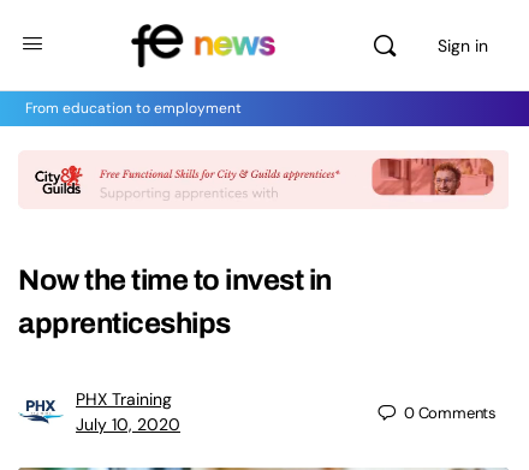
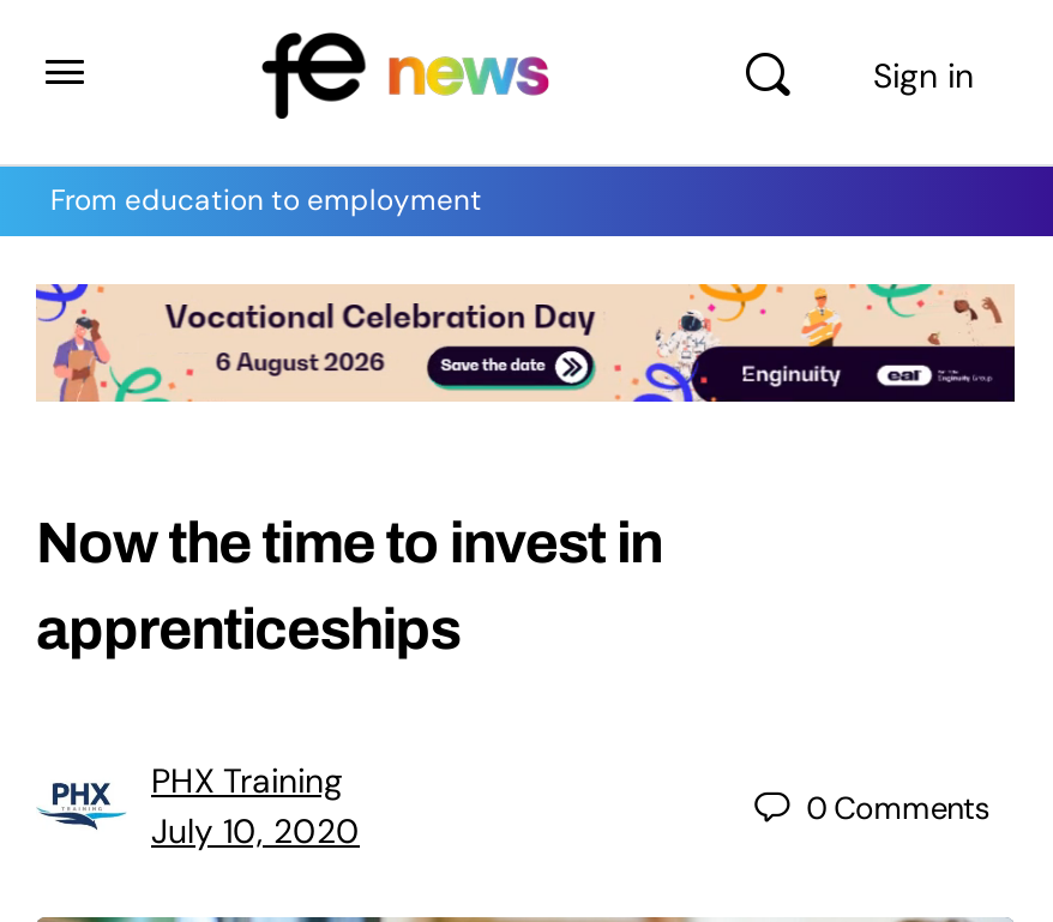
- [image]
+ [image]
